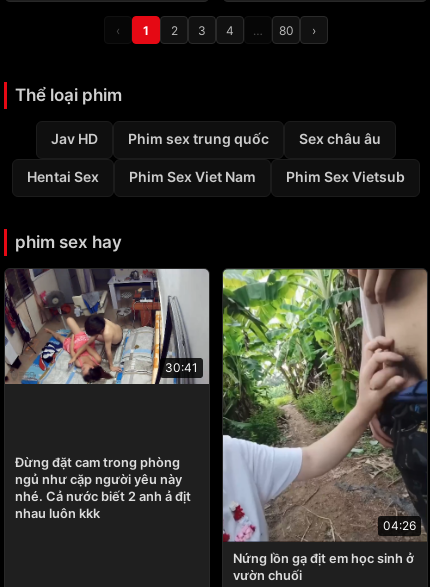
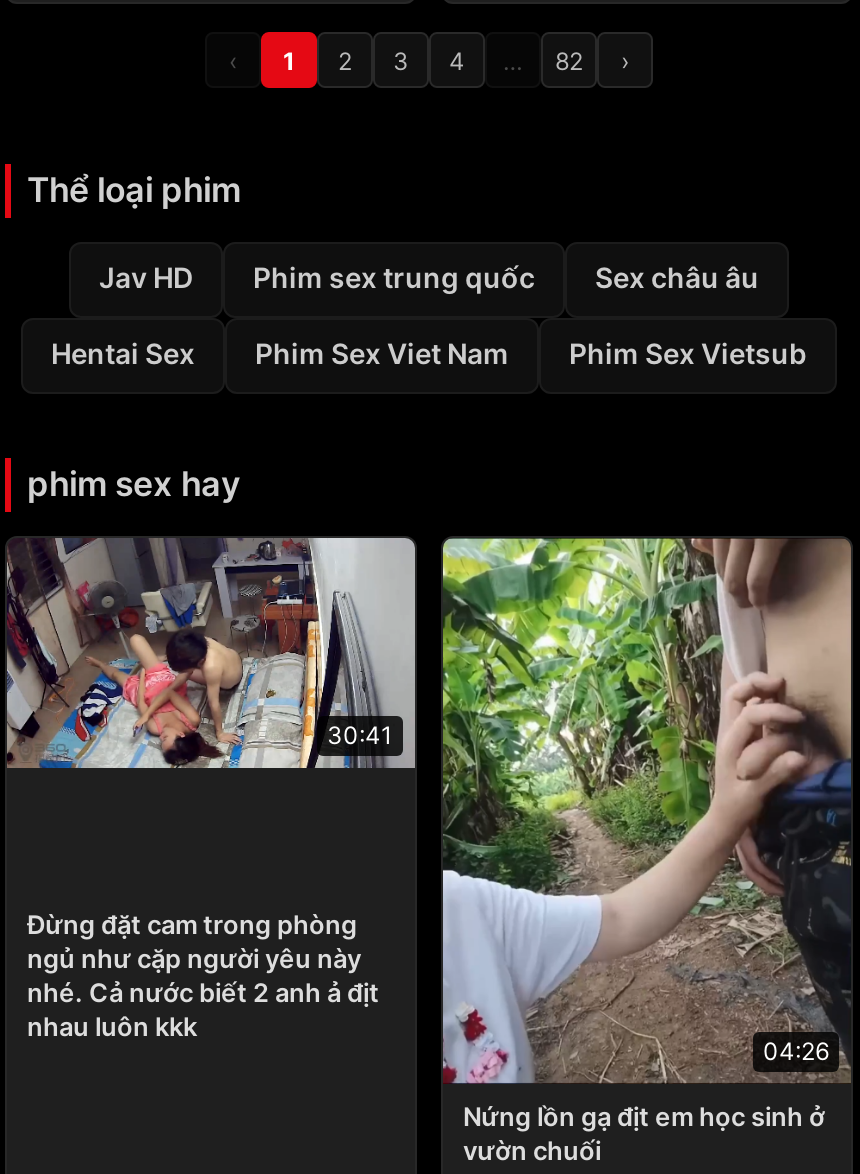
- 80
+ 82
